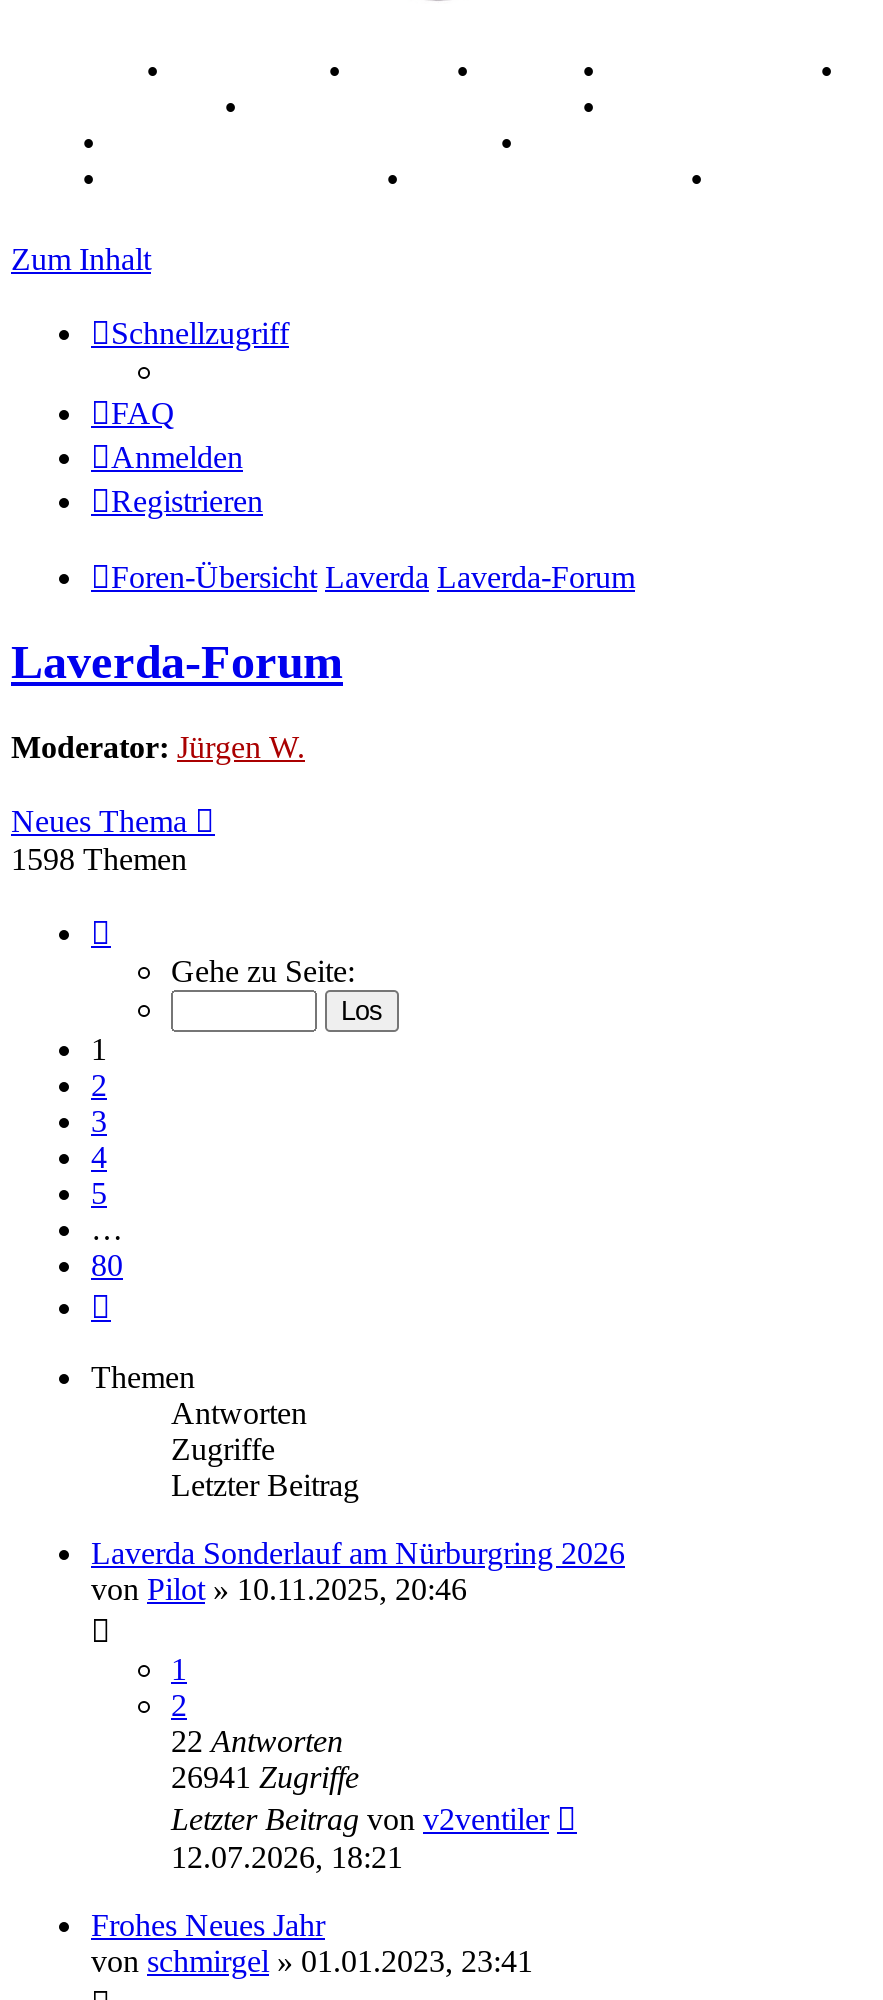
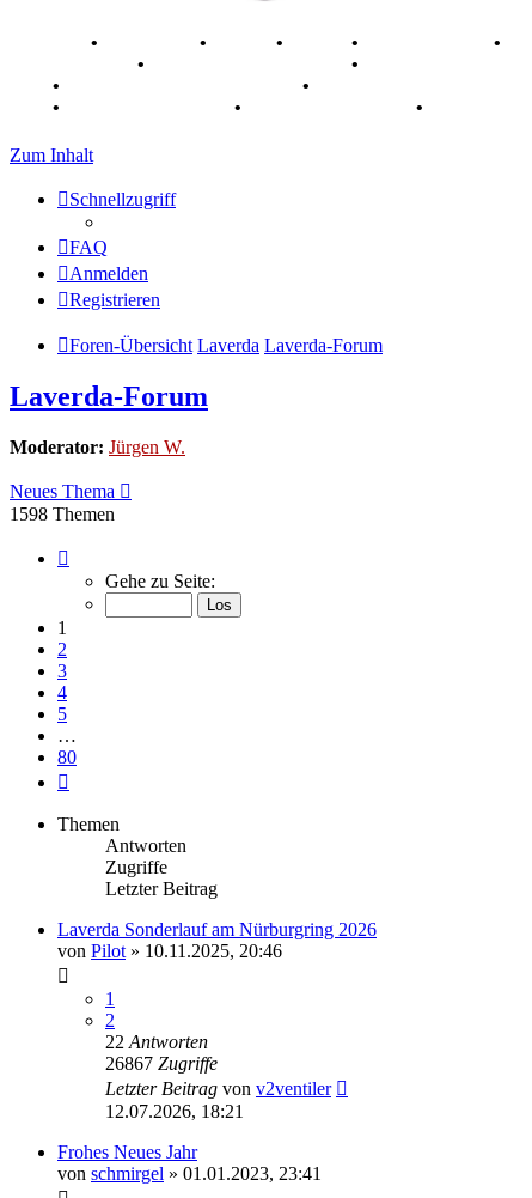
- 26941 Zugriffe
+ 26867 Zugriffe
